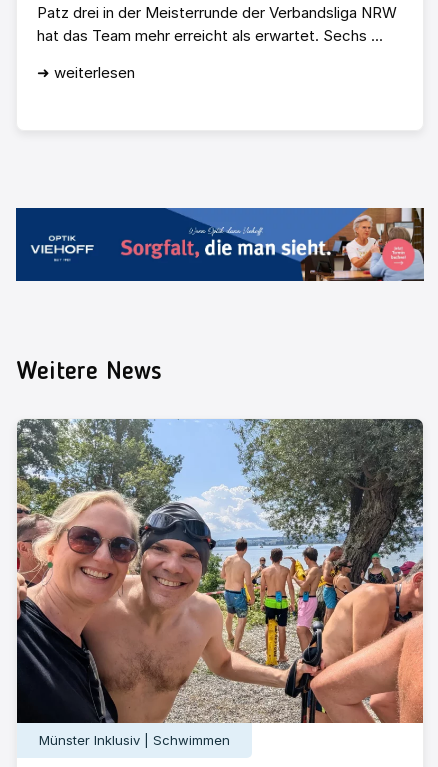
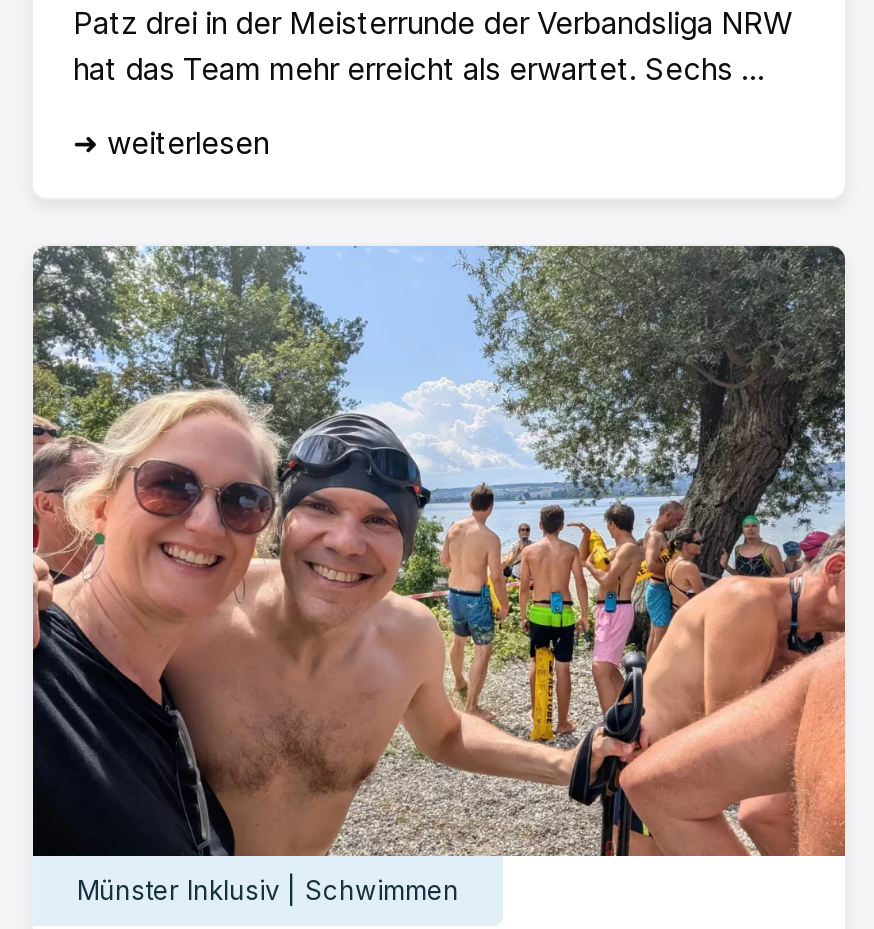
- [image]

- Weitere News
